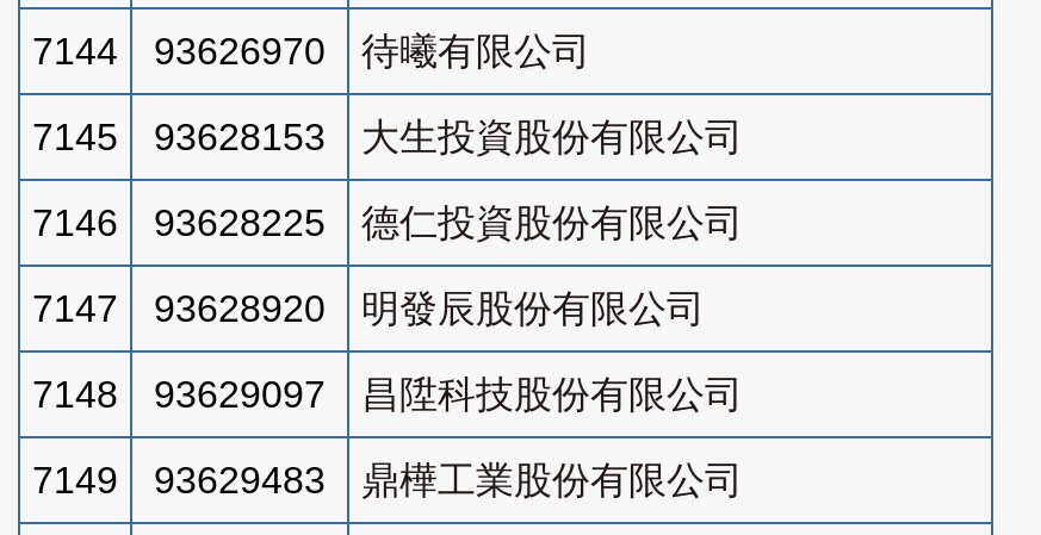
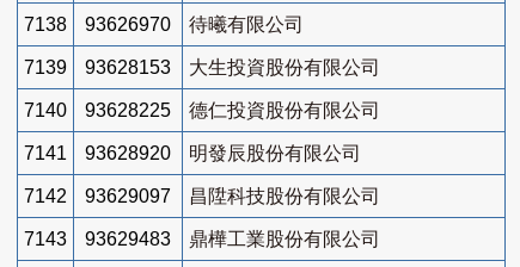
- 7144 93626970 待曦有限公司
+ 7138 93626970 待曦有限公司

- 7145 93628153 大生投資股份有限公司
+ 7139 93628153 大生投資股份有限公司

- 7146 93628225 德仁投資股份有限公司
+ 7140 93628225 德仁投資股份有限公司

- 7147 93628920 明發辰股份有限公司
+ 7141 93628920 明發辰股份有限公司

- 7148 93629097 昌陞科技股份有限公司
+ 7142 93629097 昌陞科技股份有限公司

- 7149 93629483 鼎樺工業股份有限公司
+ 7143 93629483 鼎樺工業股份有限公司
